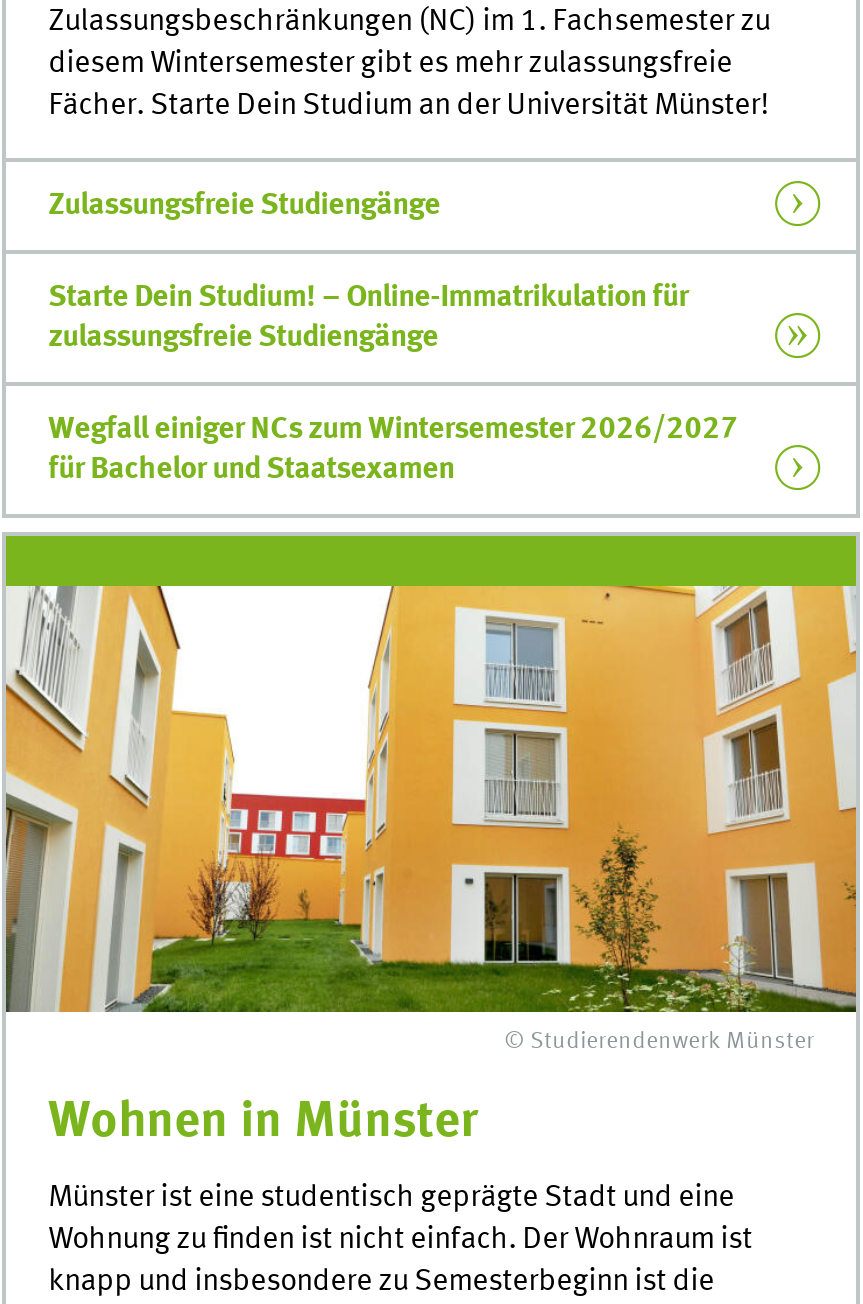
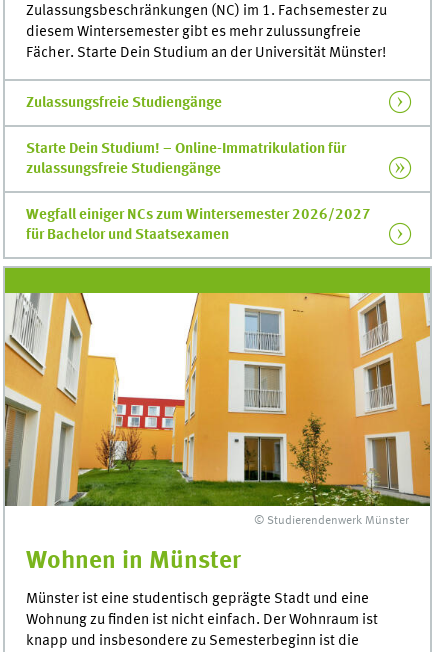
- diesem Wintersemester gibt es mehr zulassungsfreie
+ diesem Wintersemester gibt es mehr zulussungfreie
